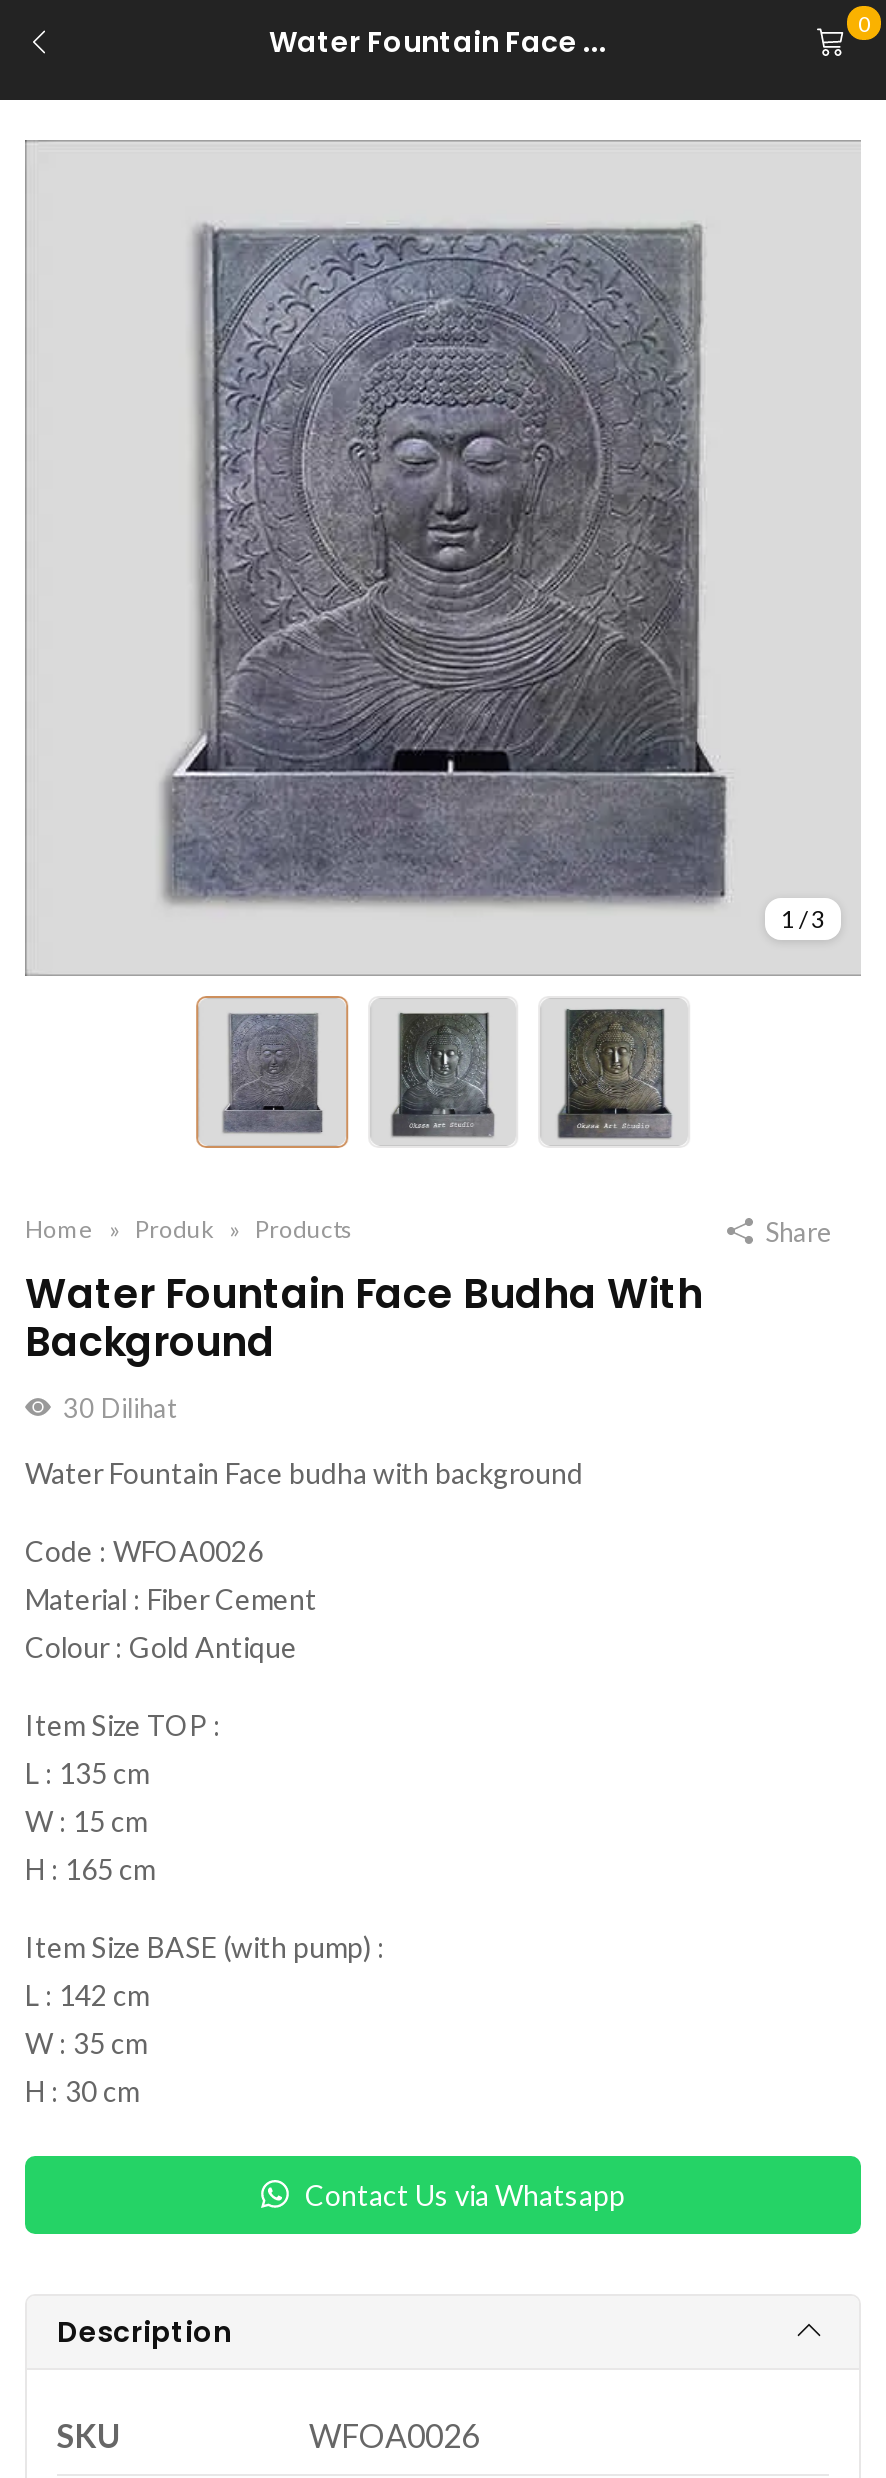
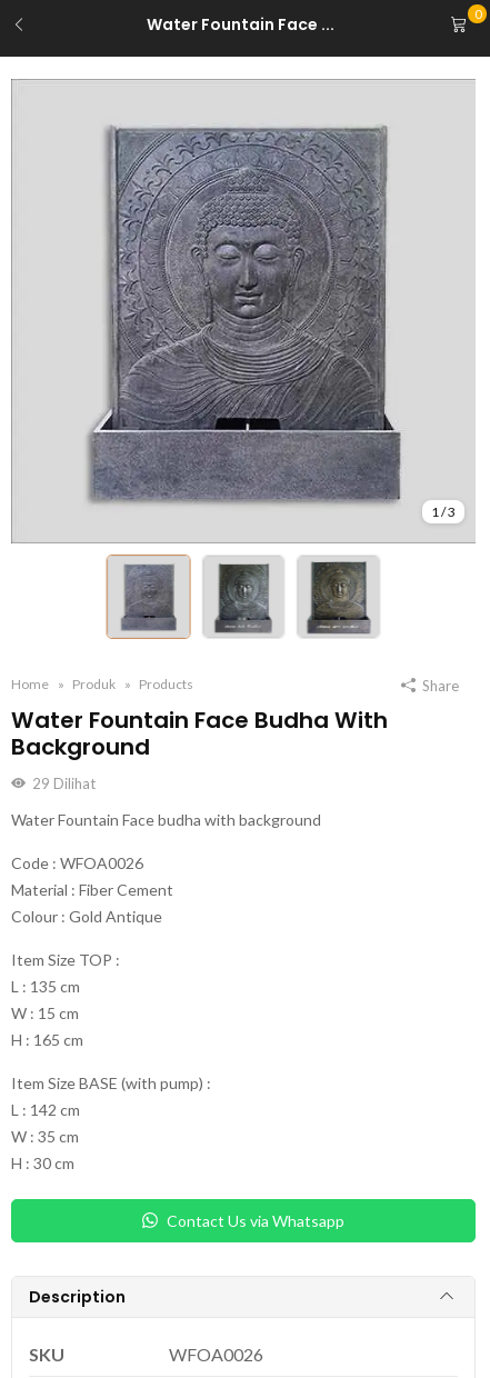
- 30 Dilihat
+ 29 Dilihat
